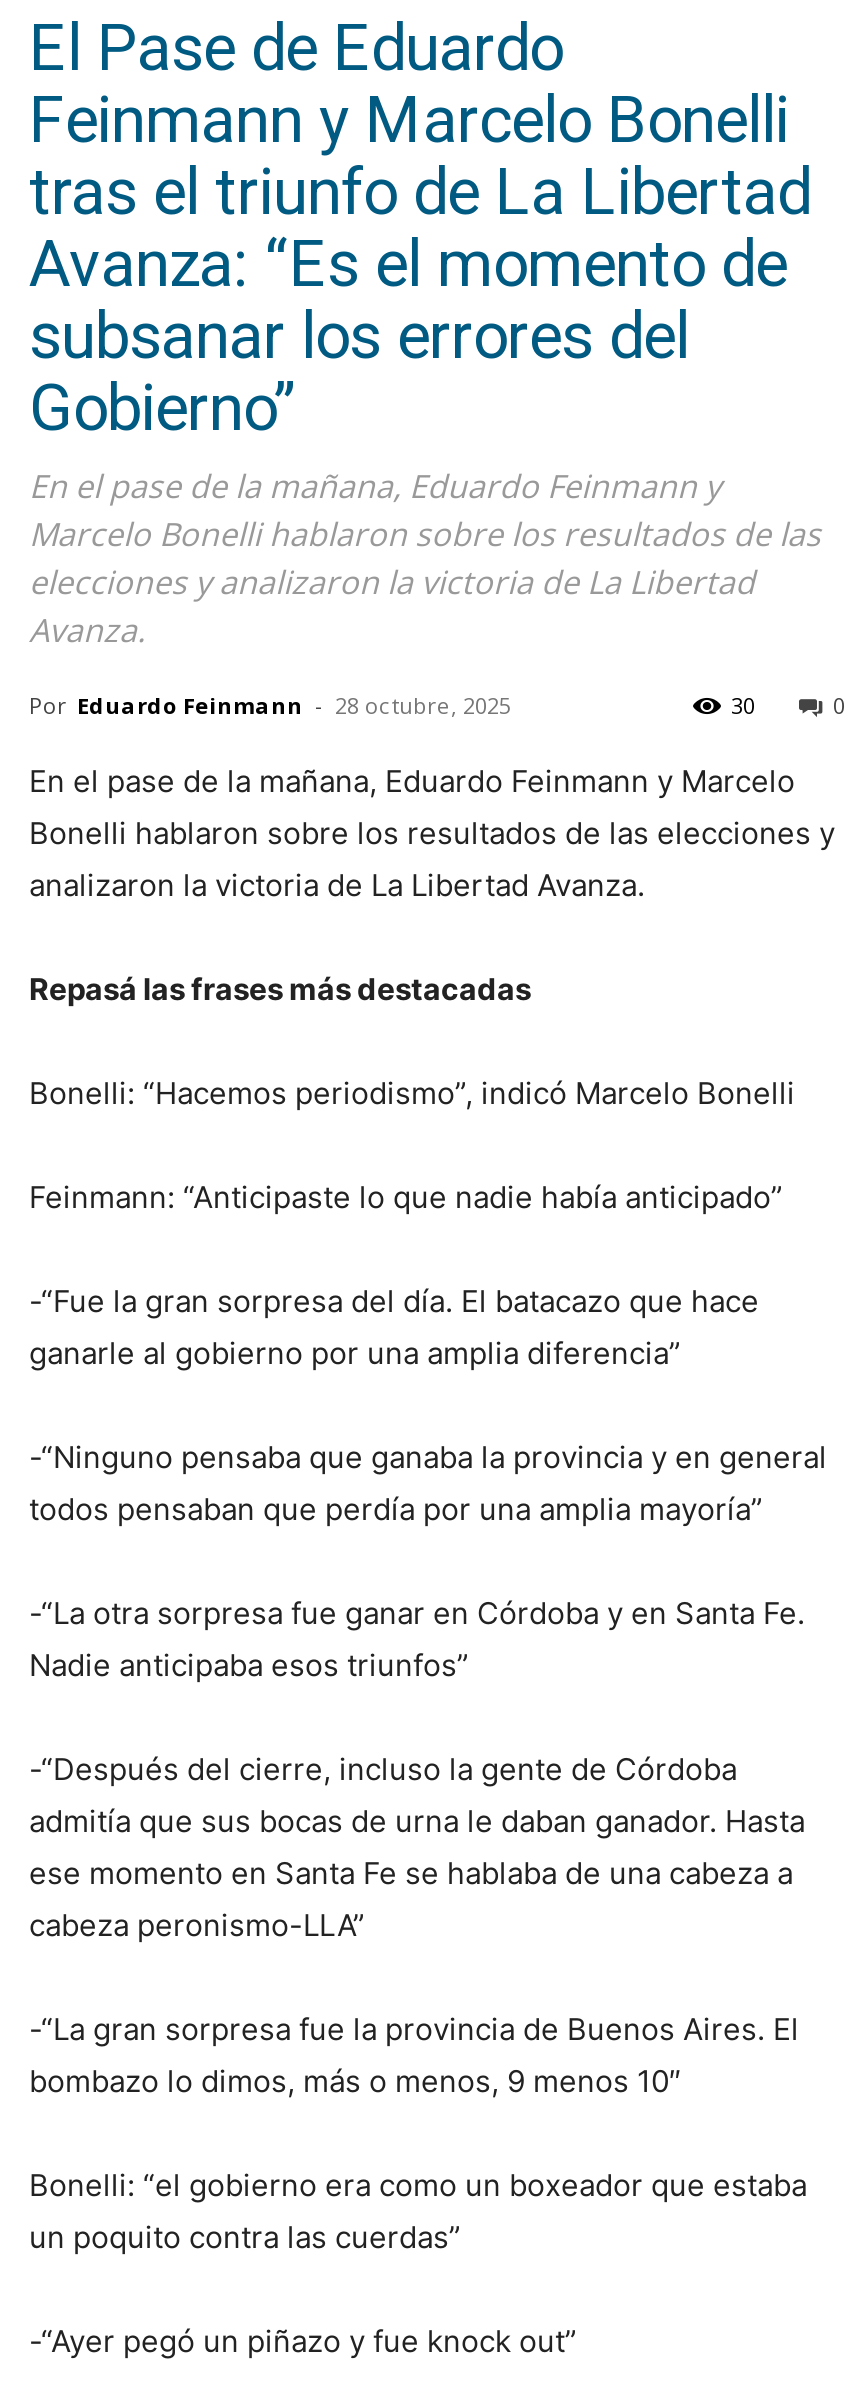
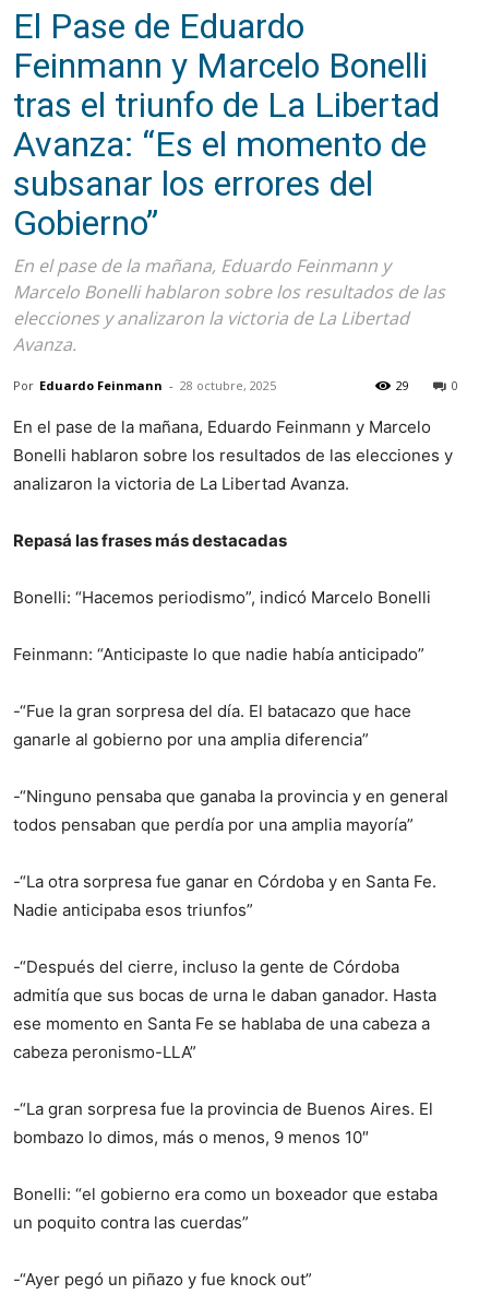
- 30
+ 29
